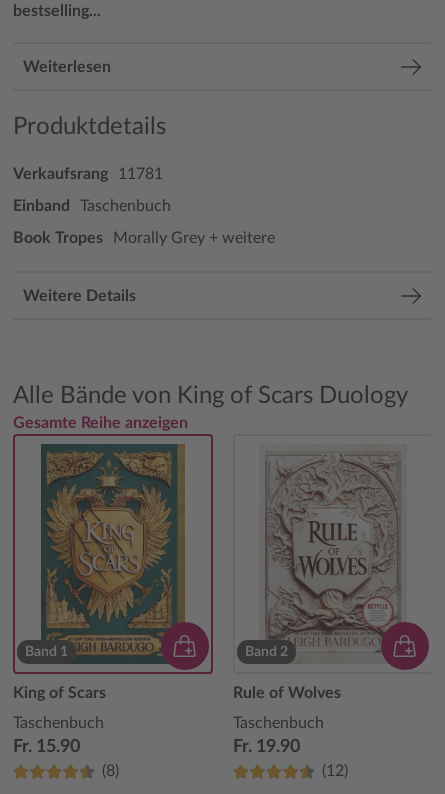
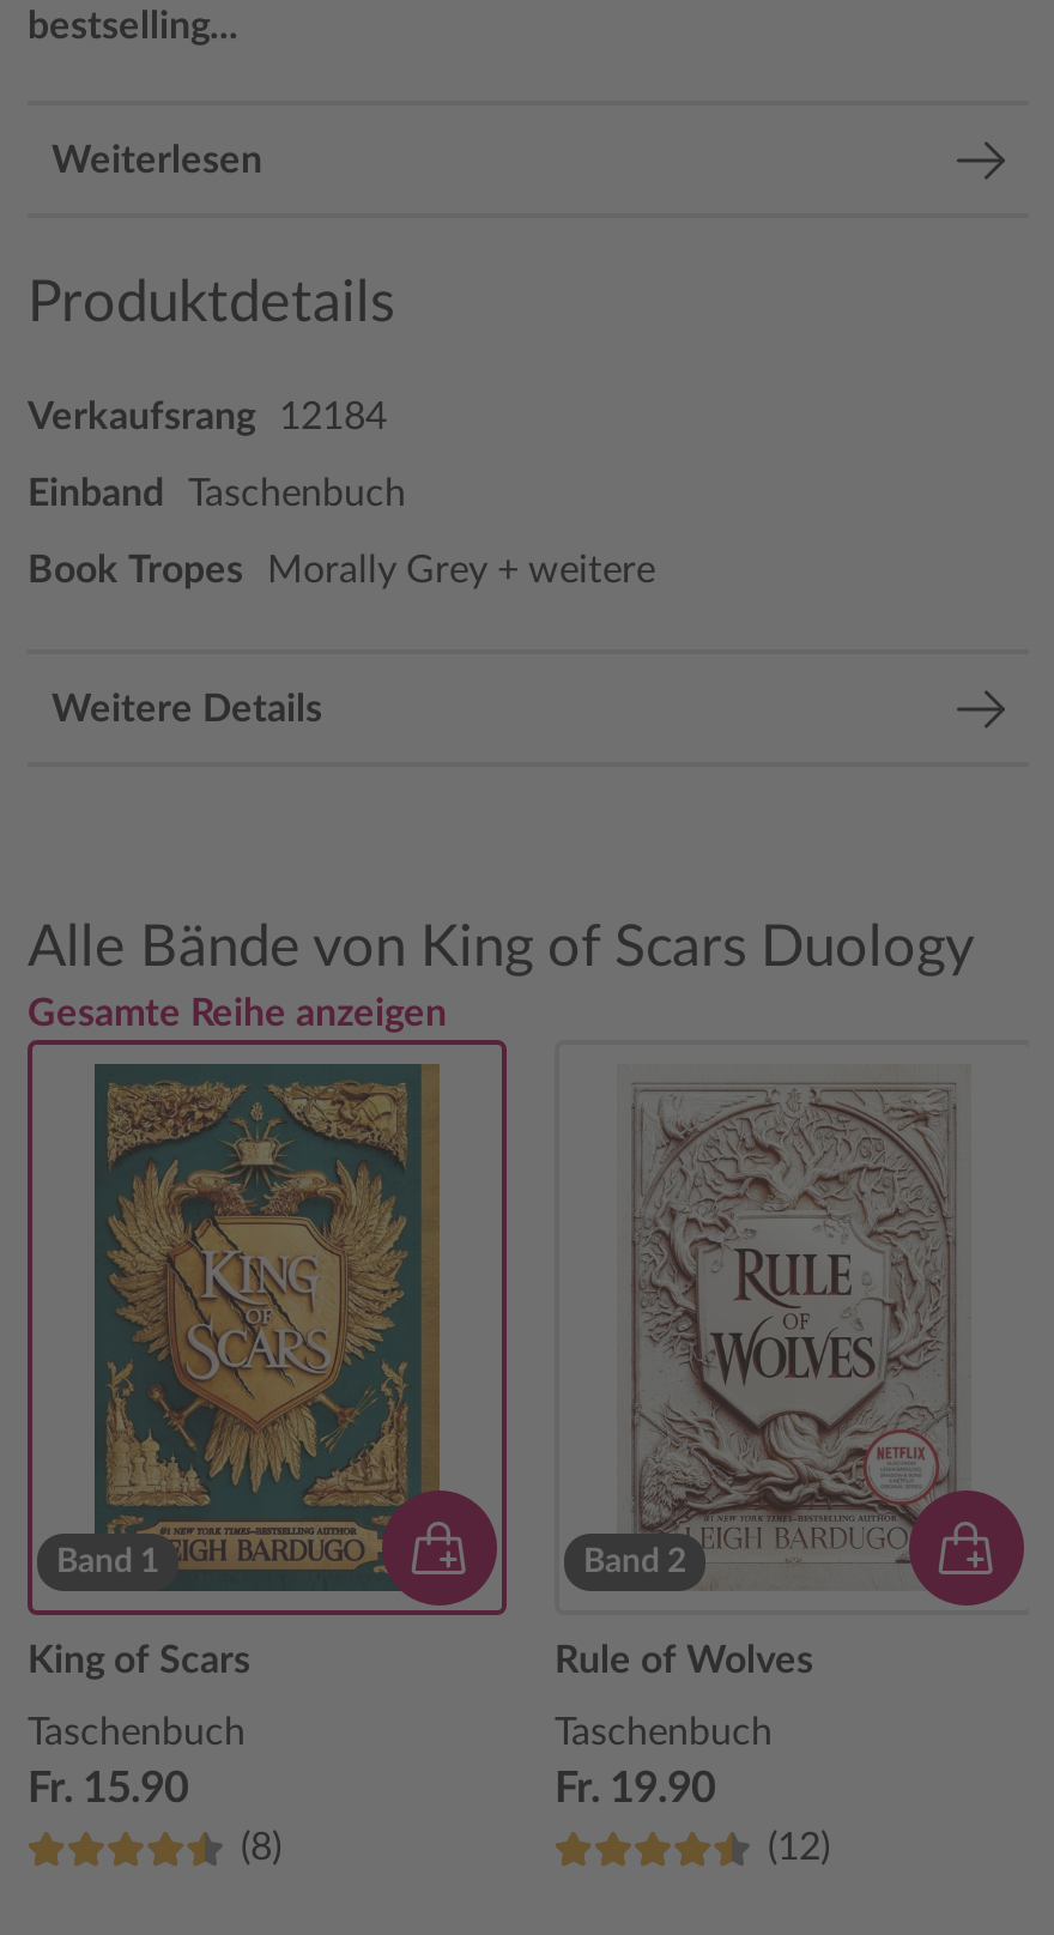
- Verkaufsrang 11781
+ Verkaufsrang 12184
